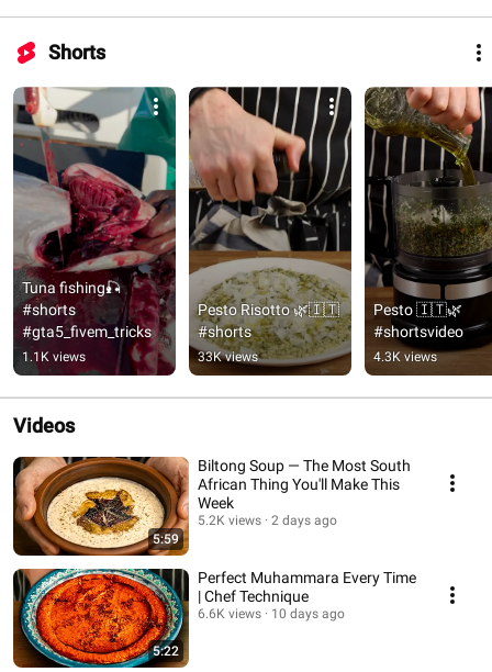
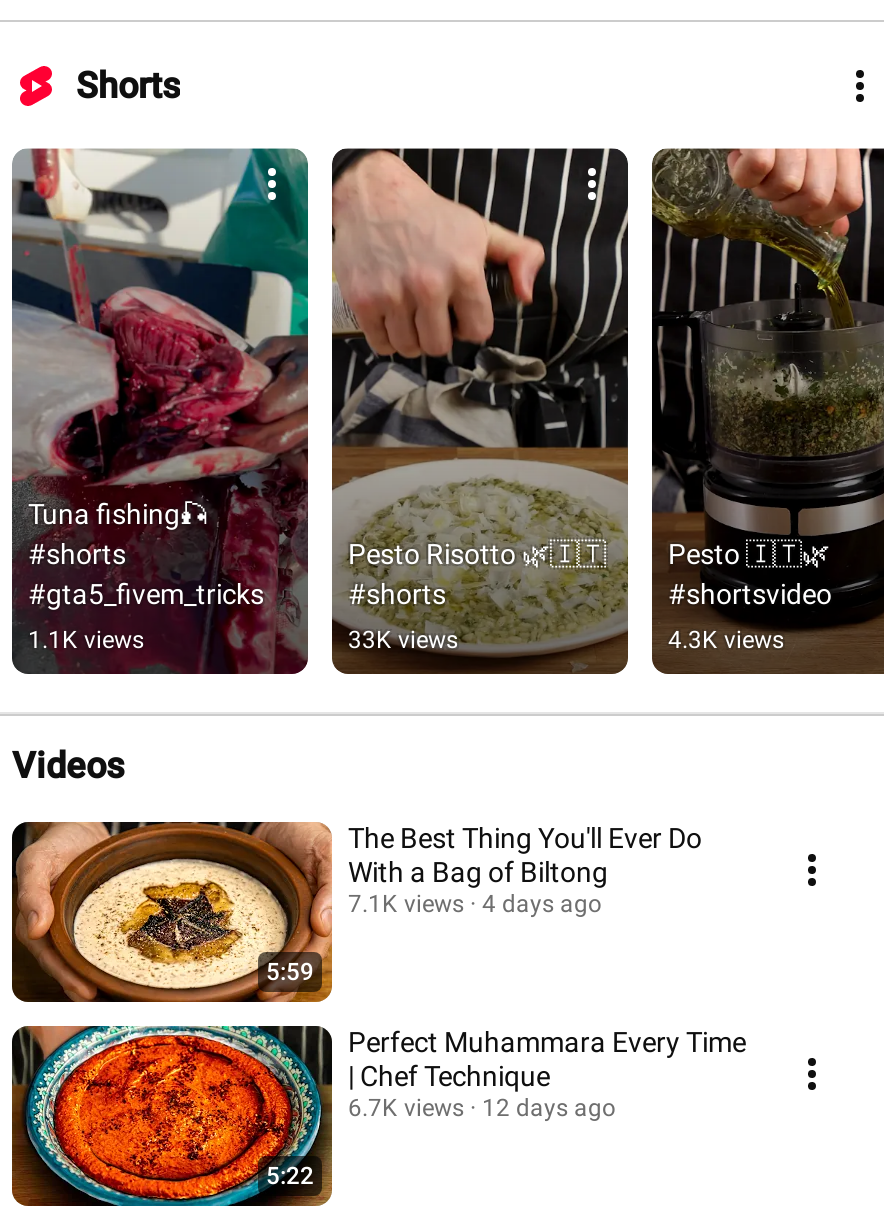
- Biltong Soup — The Most South
- African Thing You'll Make This
- Week
- 5.2K views
- 2 days ago
+ The Best Thing You'll Ever Do
+ With a Bag of Biltong
+ 7.1K views
+ 4 days ago

- 6.6K views
+ 6.7K views

- 10 days ago
+ 12 days ago
